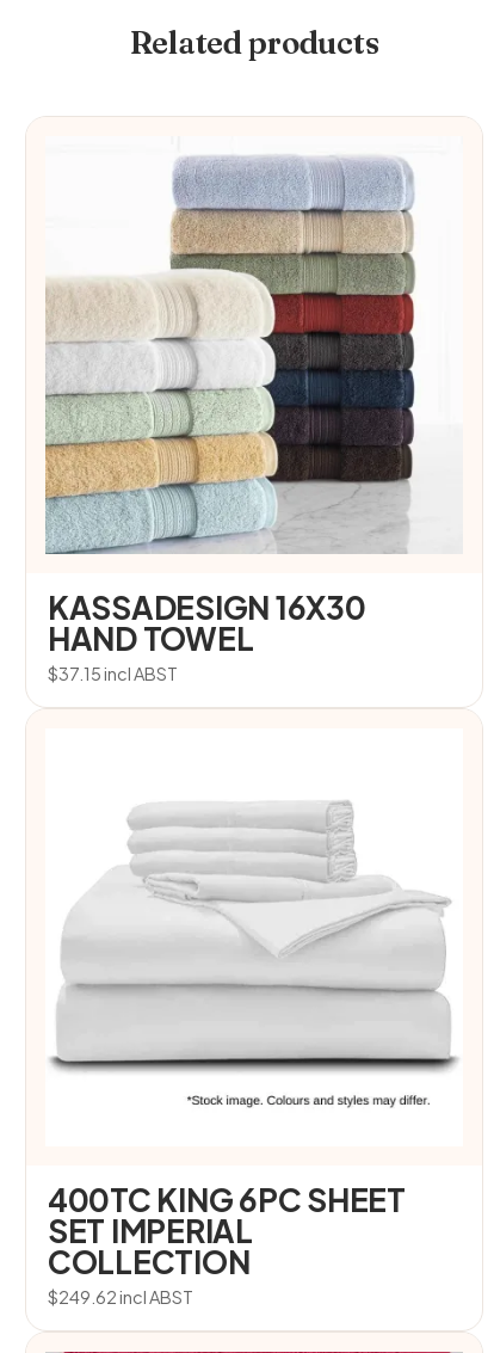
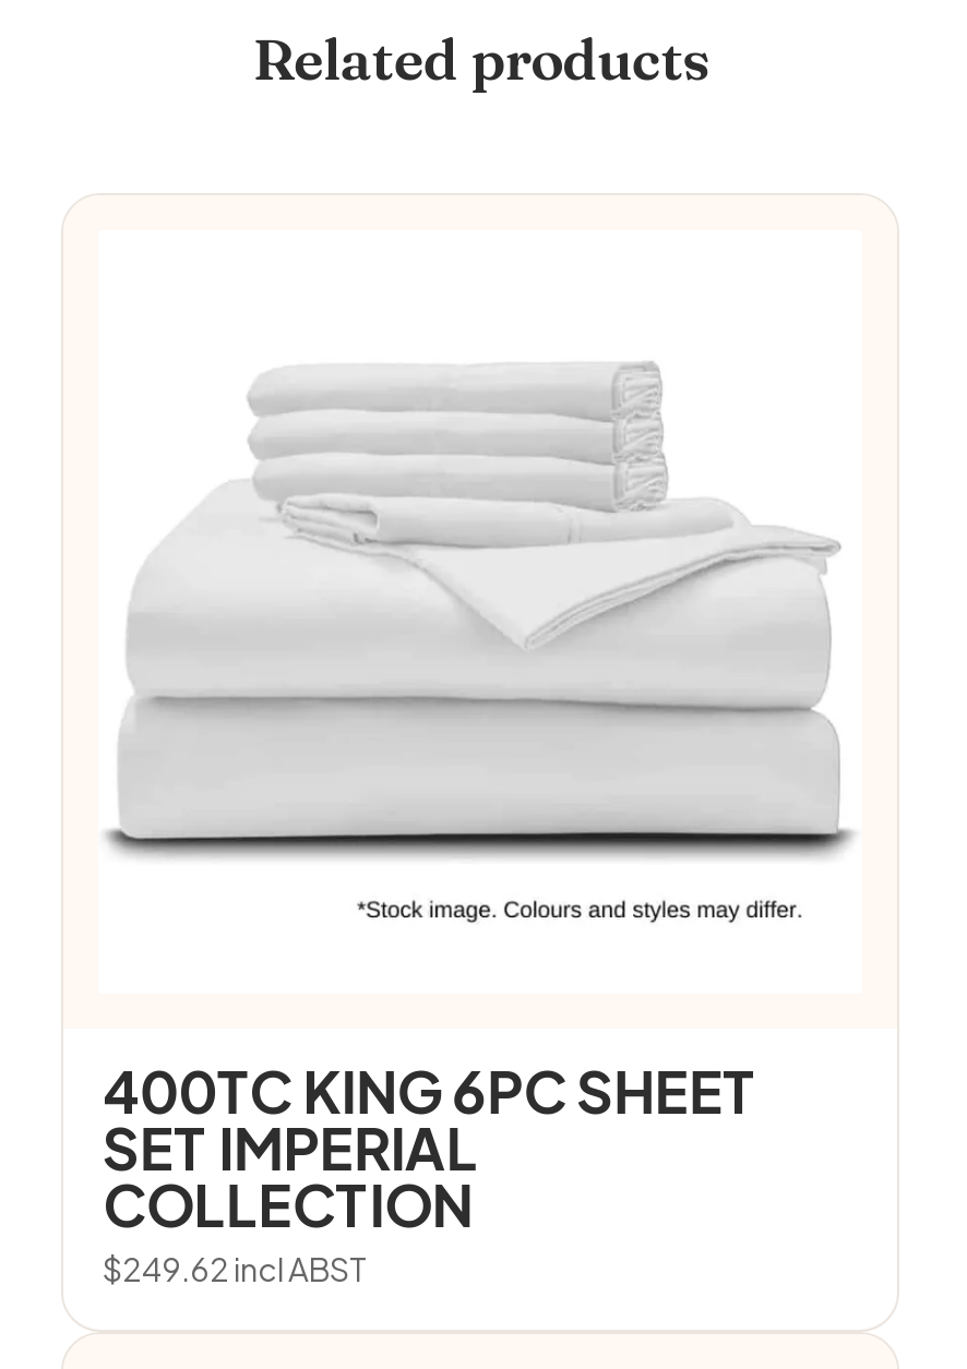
- [image]
- KASSADESIGN 16X30
- HAND TOWEL
- $37.15 incl ABST
